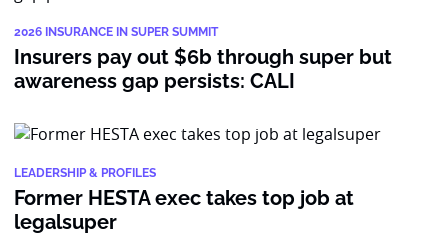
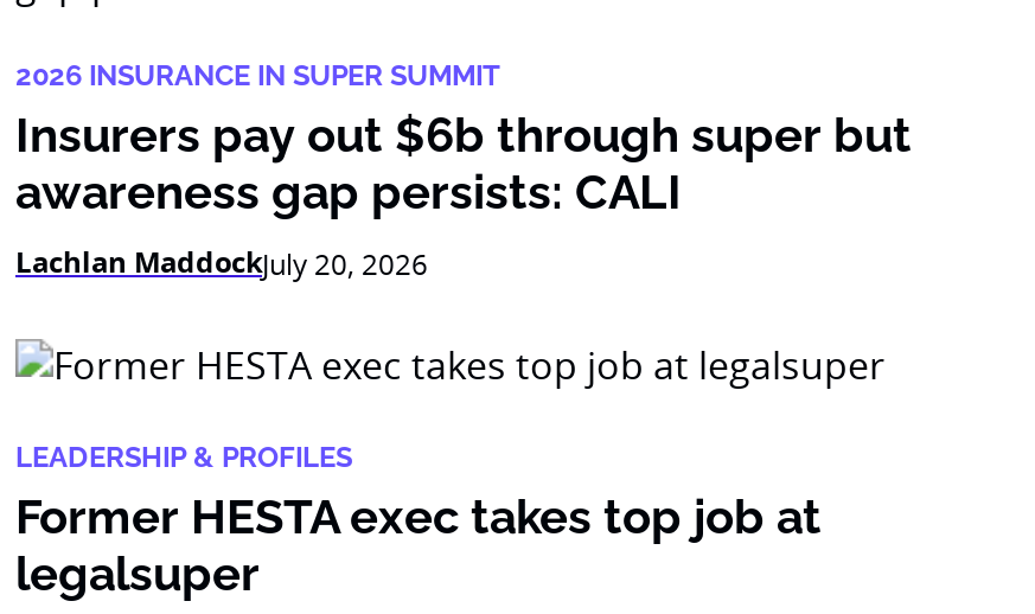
+ Lachlan MaddockJuly 20, 2026
